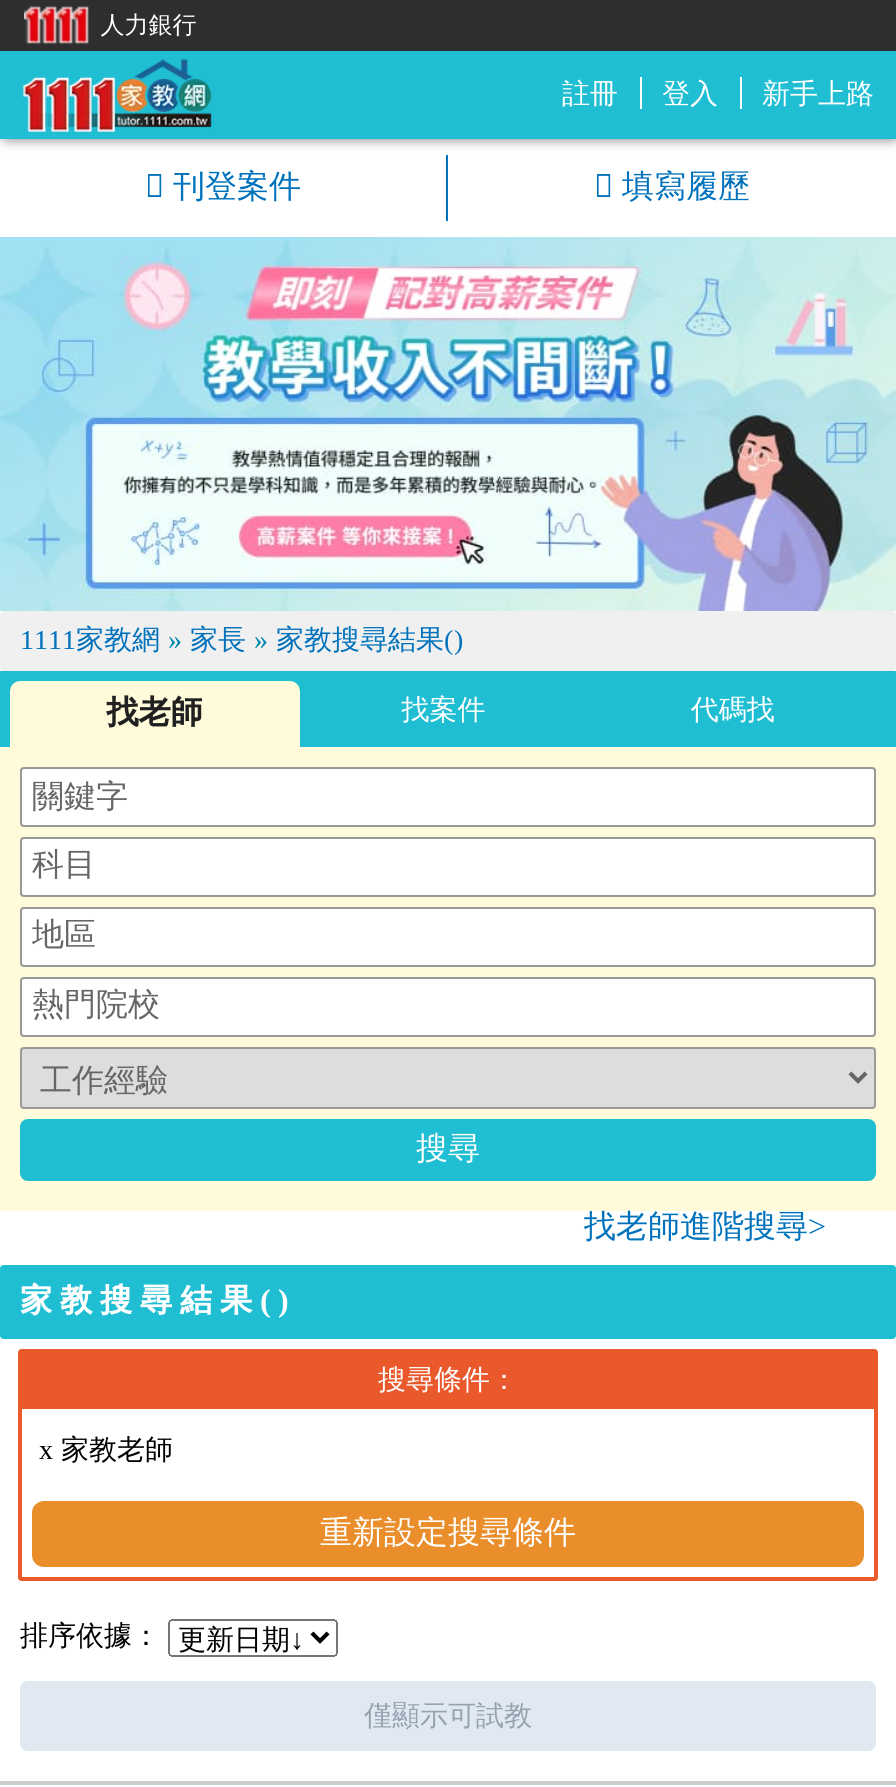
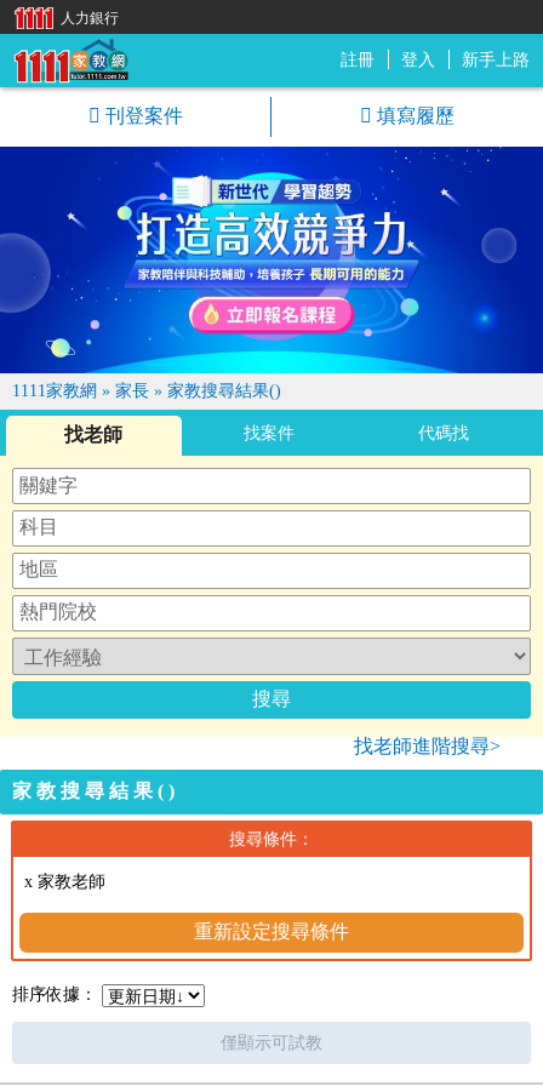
- [image]
+ [image]
